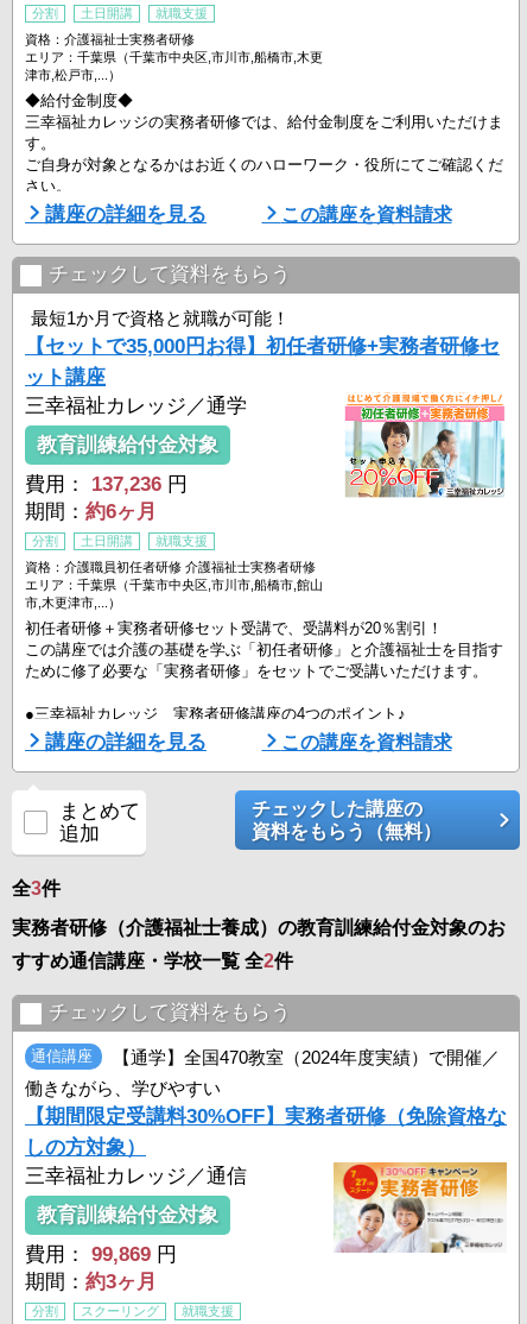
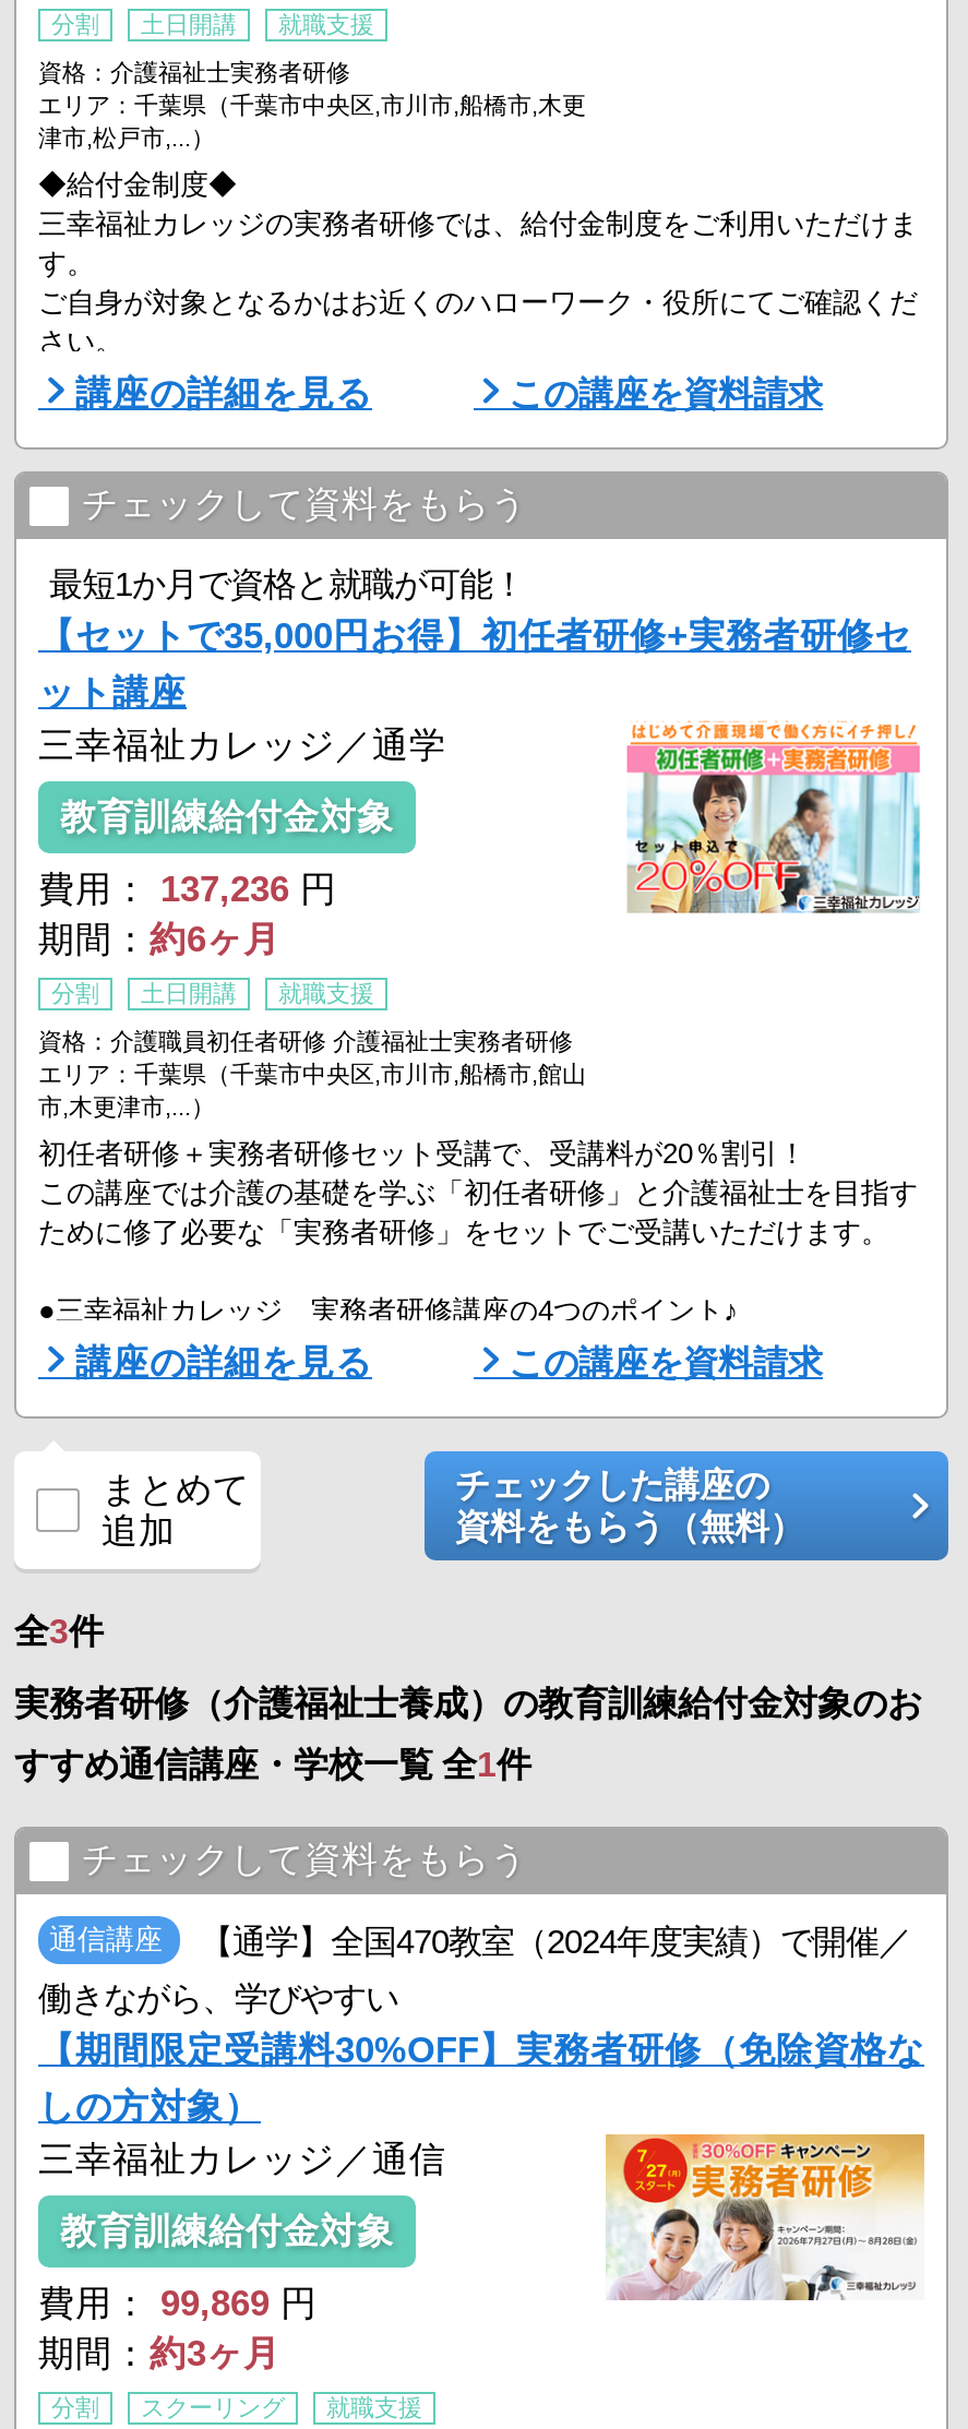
- すすめ通信講座・学校一覧 全2件
+ すすめ通信講座・学校一覧 全1件
